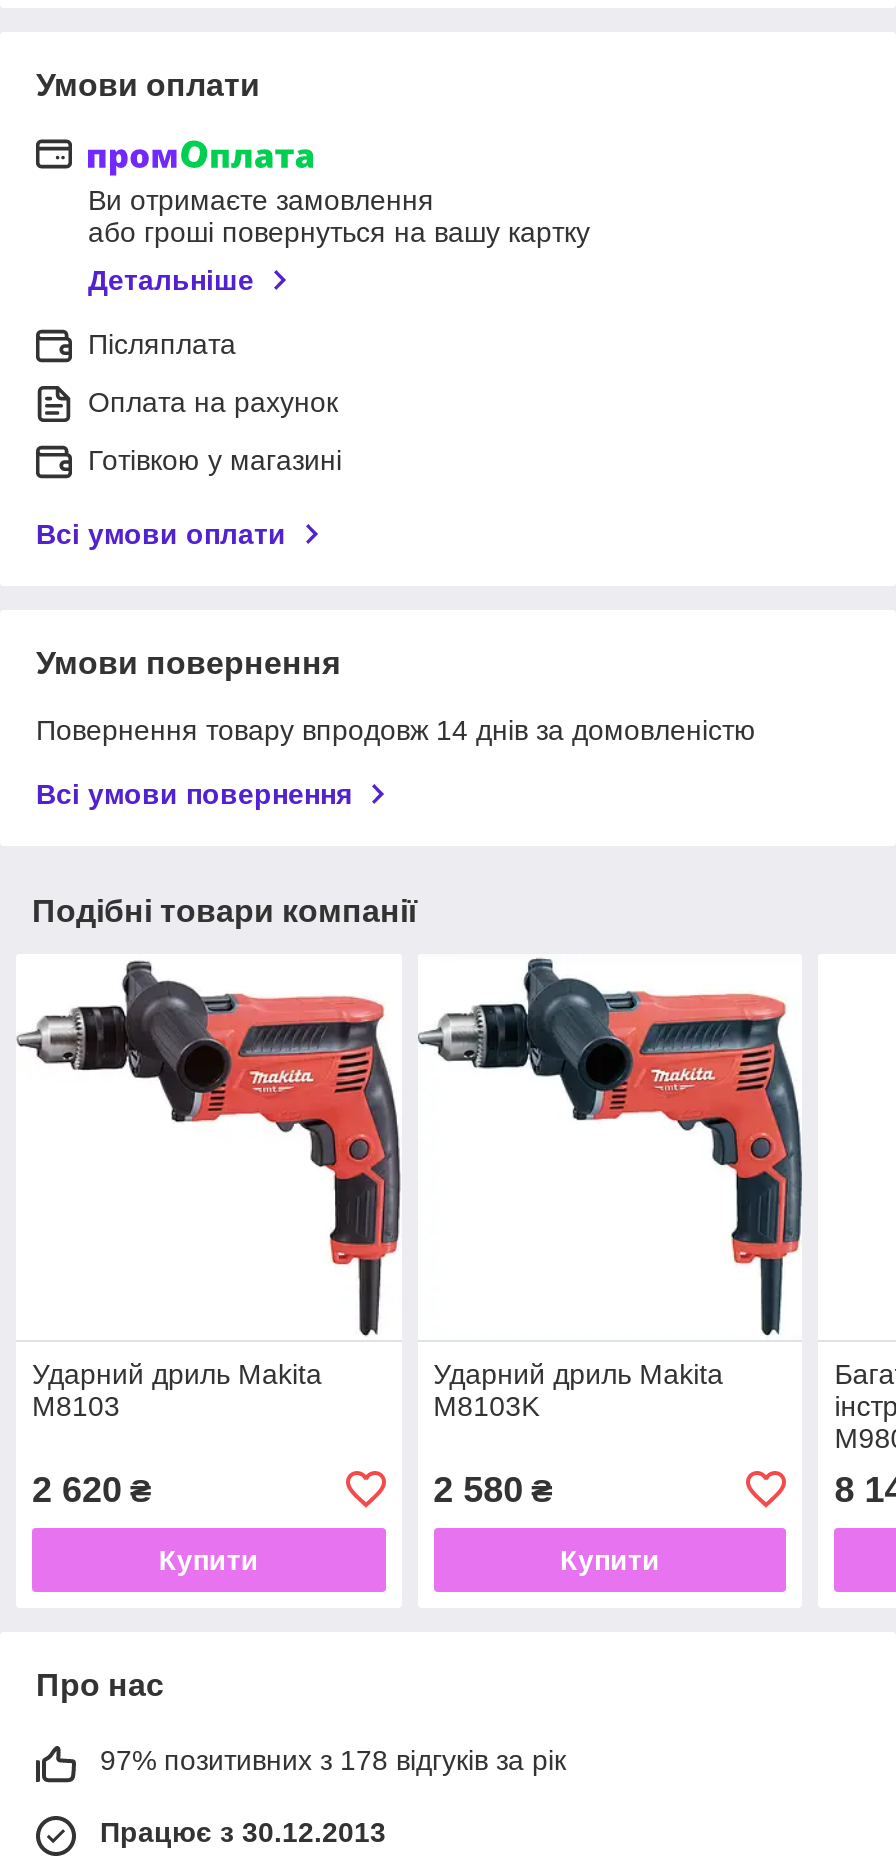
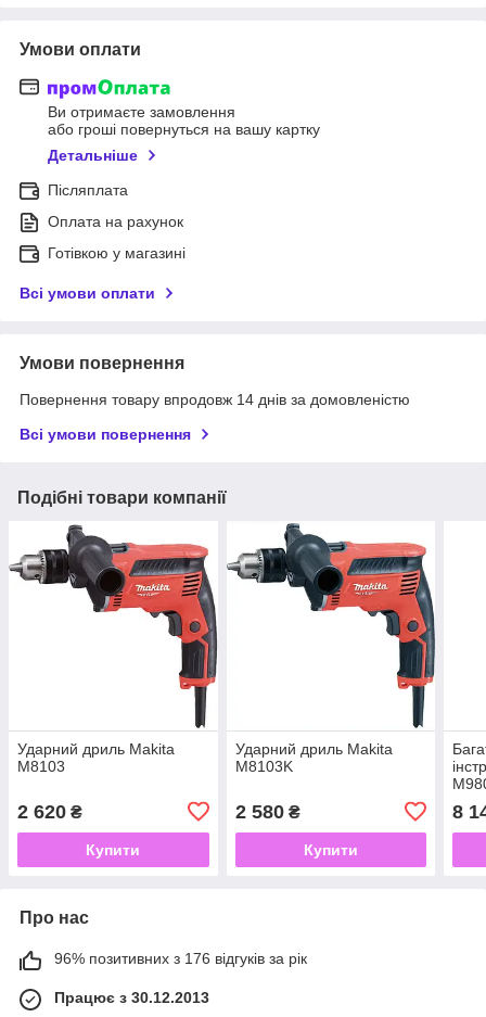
- 97% позитивних з 178 відгуків за рік
+ 96% позитивних з 176 відгуків за рік
